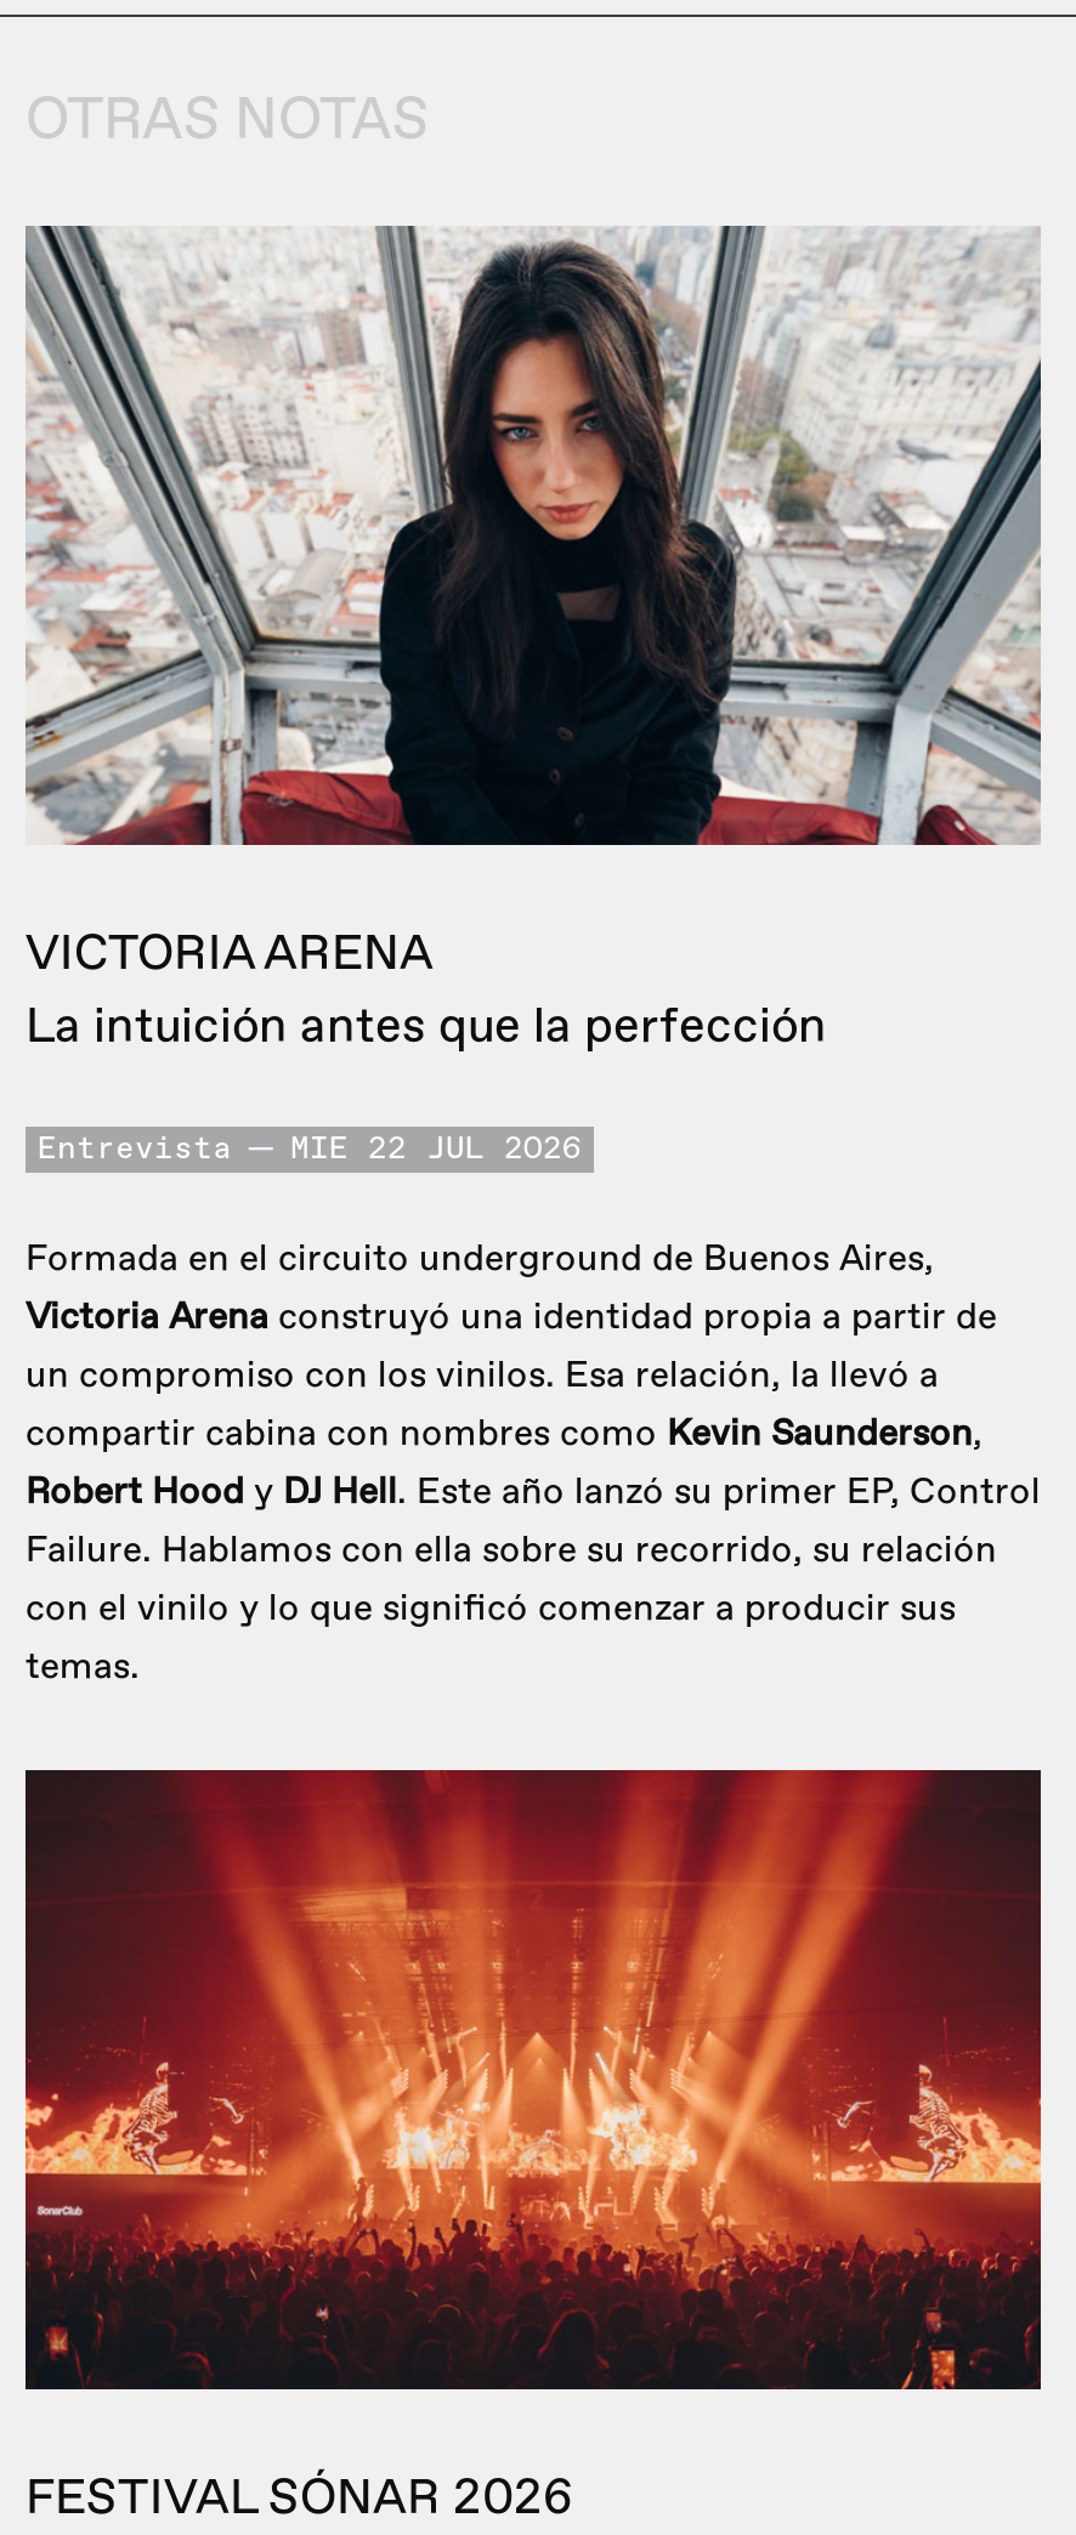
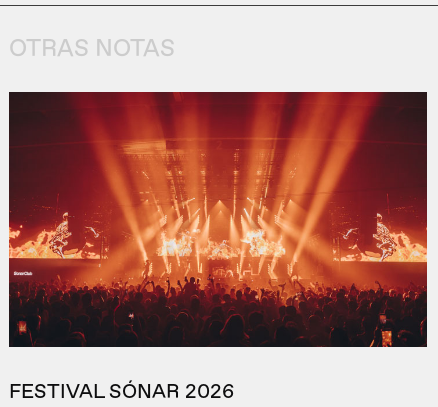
- [image]
- VICTORIA ARENA
- La intuición antes que la perfección
- Entrevista
- MIE 22 JUL 2026
- Formada en el circuito underground de Buenos Aires,
- Victoria Arena construyó una identidad propia a partir de
- un compromiso con los vinilos. Esa relación, la llevó a
- compartir cabina con nombres como Kevin Saunderson,
- Robert Hood y DJ Hell. Este año lanzó su primer EP, Control
- Failure. Hablamos con ella sobre su recorrido, su relación
- con el vinilo y lo que significó comenzar a producir sus
- temas.
